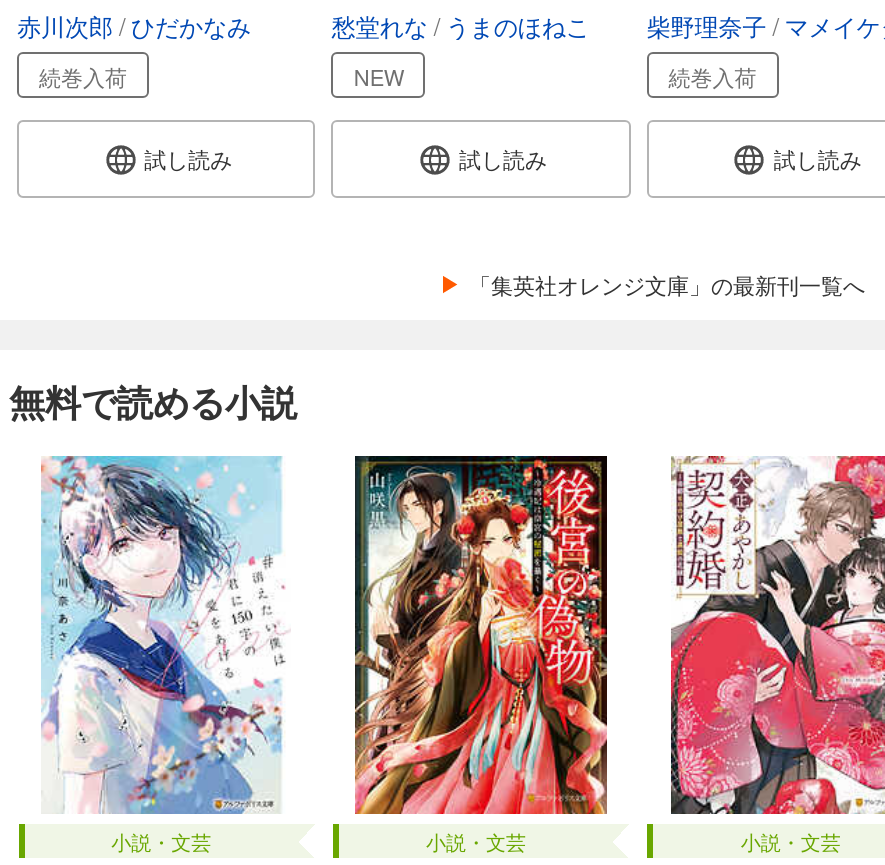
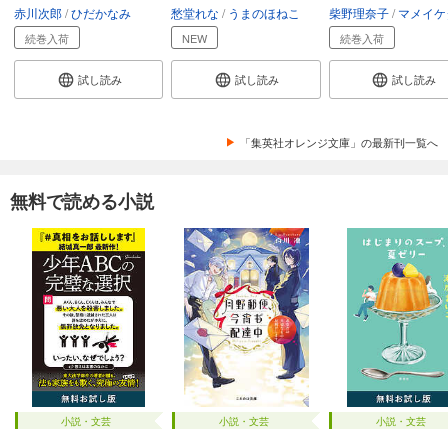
- [image]
+ [image]

- [image]
+ [image]

- [image]
+ [image]
